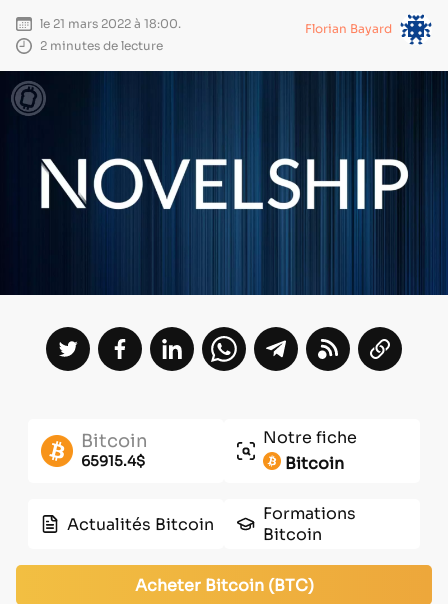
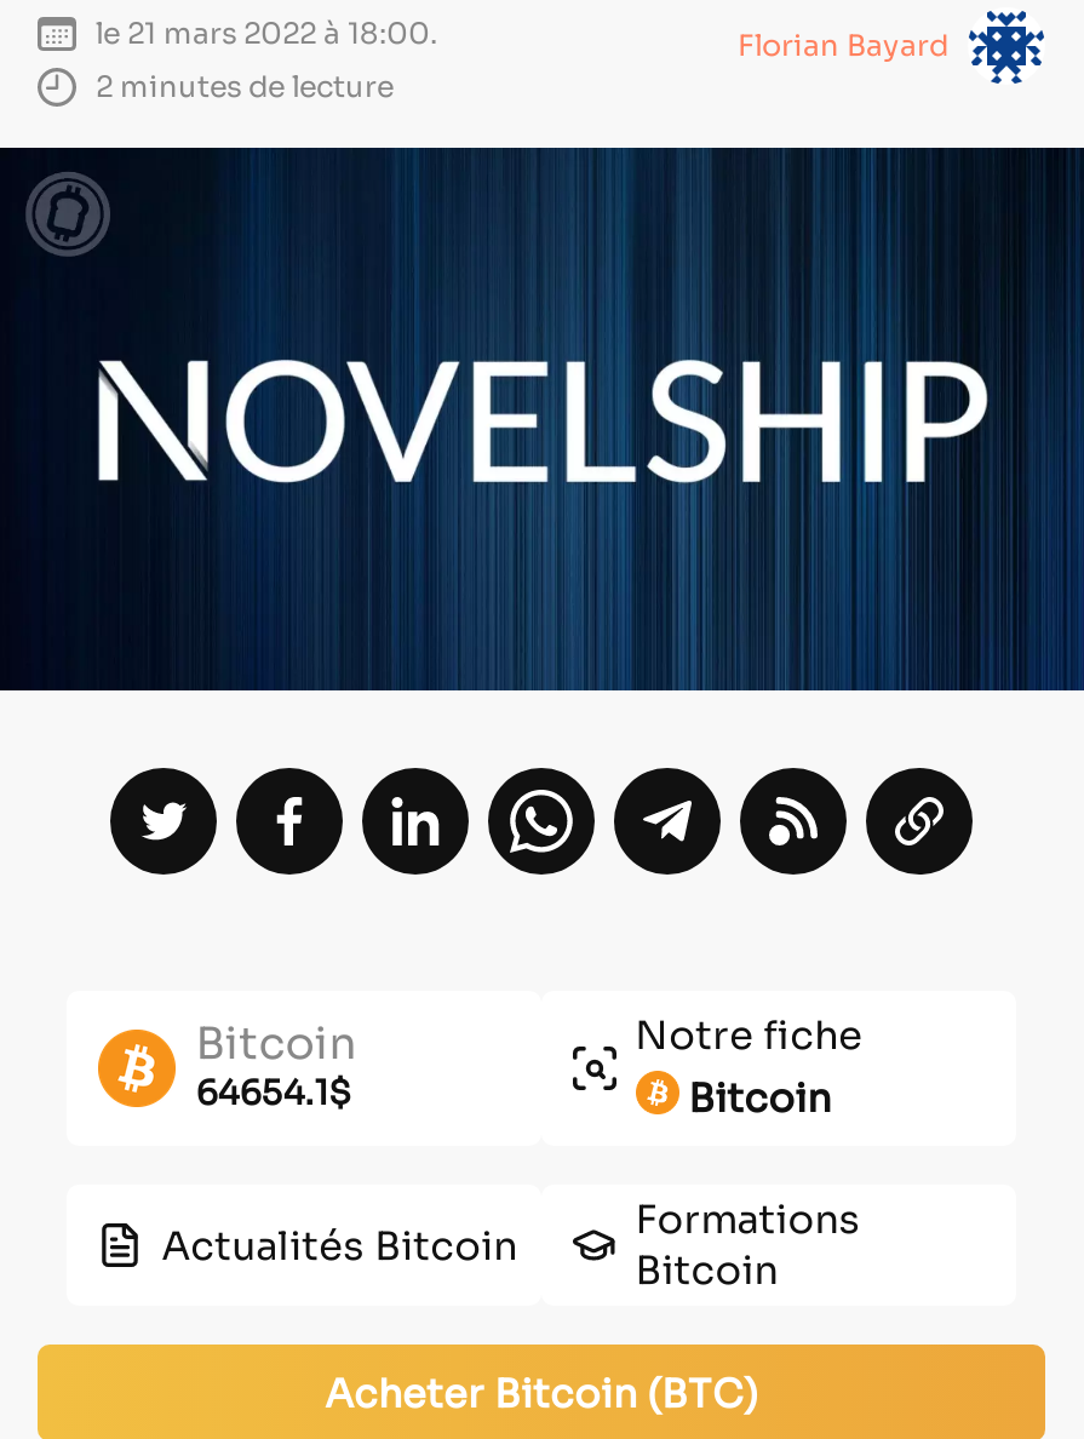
- 65915.4$
+ 64654.1$
